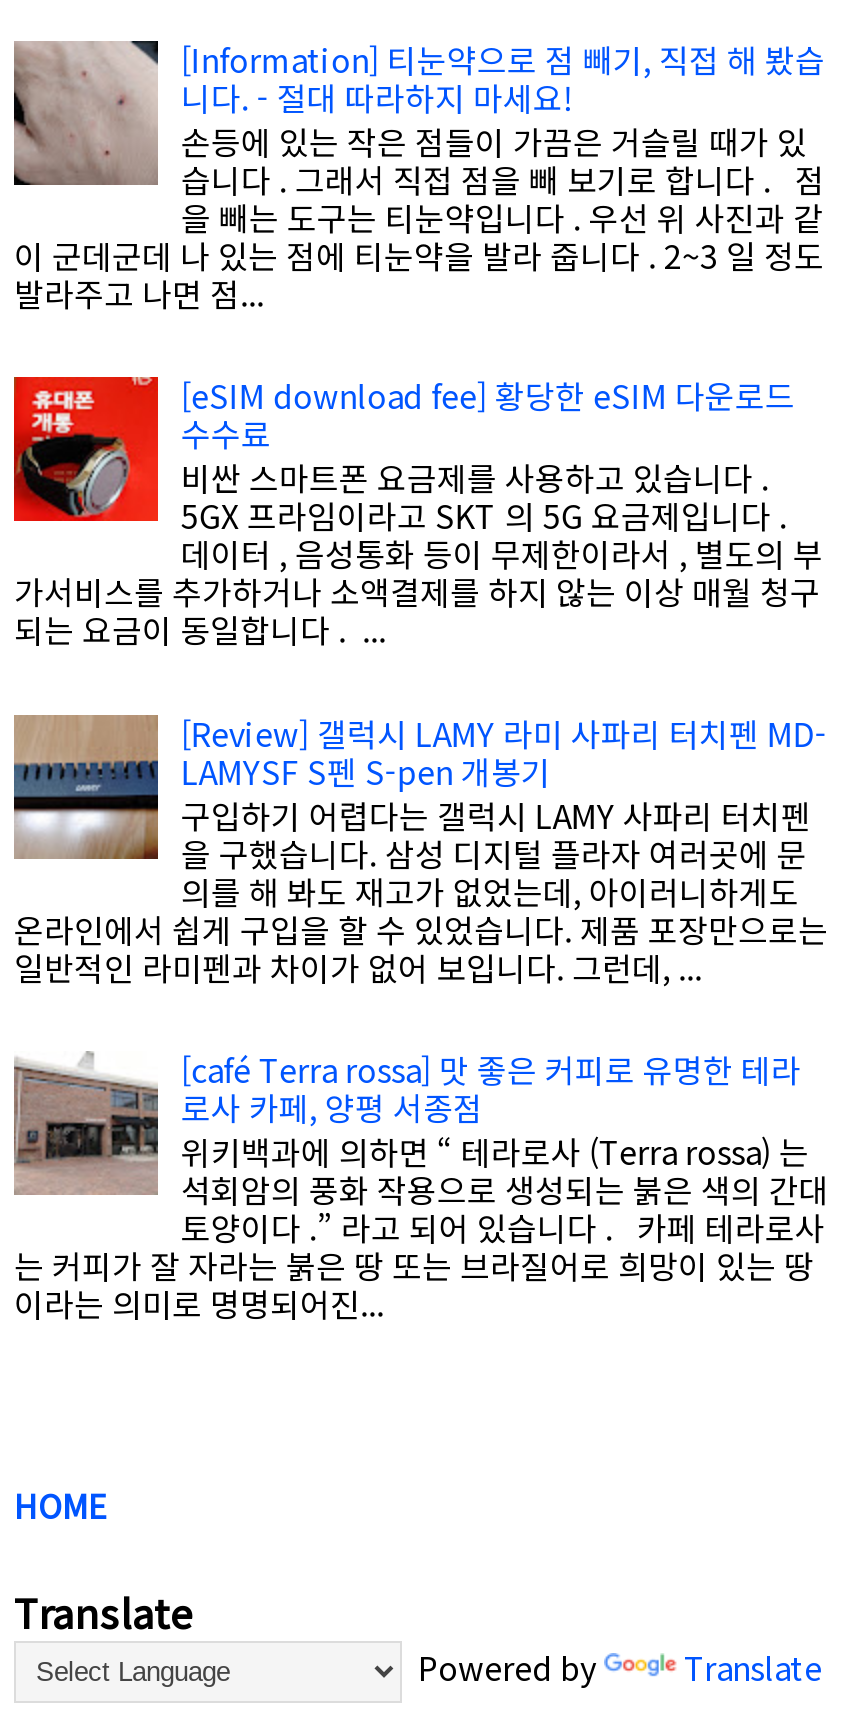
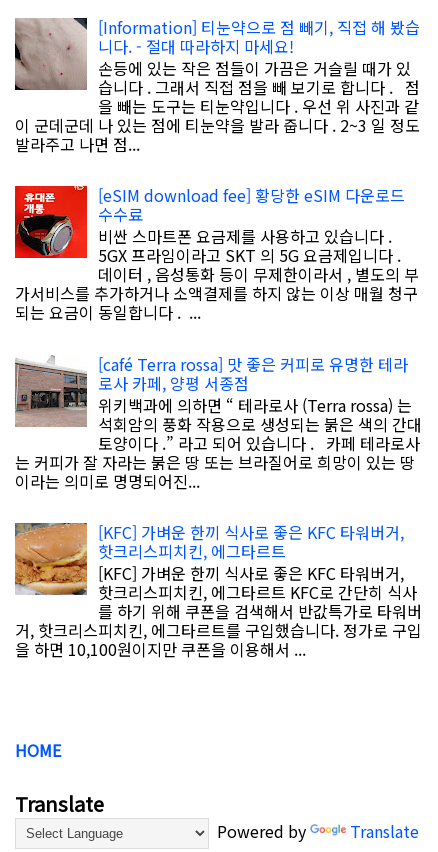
- [image]
- [Review] 갤럭시 LAMY 라미 사파리 터치펜 MD-
- LAMYSF S펜 S-pen 개봉기
- 구입하기 어렵다는 갤럭시 LAMY 사파리 터치펜
- 을 구했습니다. 삼성 디지털 플라자 여러곳에 문
- 의를 해 봐도 재고가 없었는데, 아이러니하게도
- 온라인에서 쉽게 구입을 할 수 있었습니다. 제품 포장만으로는
- 일반적인 라미펜과 차이가 없어 보입니다. 그런데, ...

moved up: [image] | [café Terra rossa] 맛 좋은 커피로 유명한 테라 | 로사 카페, 양평 서종점 | 위키백과에 의하면 “ 테라로사 (Terra rossa) 는 | 석회암의 풍화 작용으로 생성되는 붉은 색의 간대 | 토양이다 .” 라고 되어 있습니다 . 카페 테라로사 | 는 커피가 잘 자라는 붉은 땅 또는 브라질어로 희망이 있는 땅 | 이라는 의미로 명명되어진...

+ [image]
+ [KFC] 가벼운 한끼 식사로 좋은 KFC 타워버거,
+ 핫크리스피치킨, 에그타르트
+ [KFC] 가벼운 한끼 식사로 좋은 KFC 타워버거,
+ 핫크리스피치킨, 에그타르트 KFC로 간단히 식사
+ 를 하기 위해 쿠폰을 검색해서 반값특가로 타워버
+ 거, 핫크리스피치킨, 에그타르트를 구입했습니다. 정가로 구입
+ 을 하면 10,100원이지만 쿠폰을 이용해서 ...
